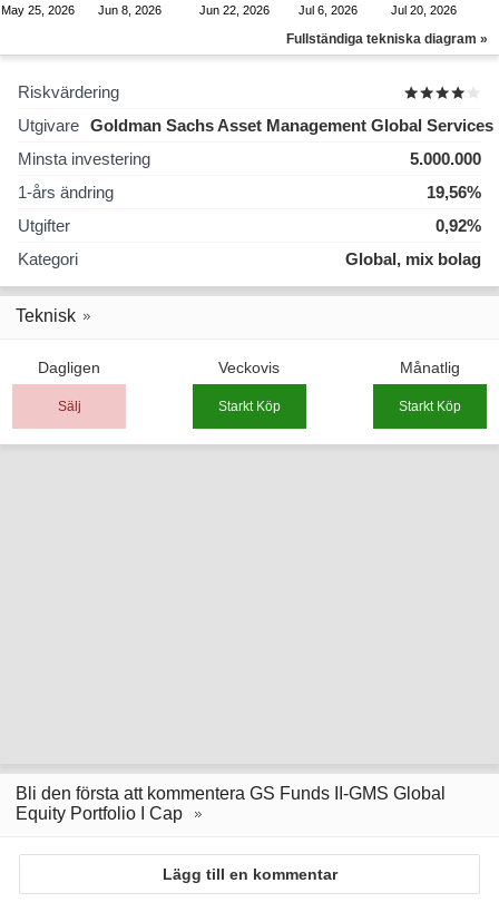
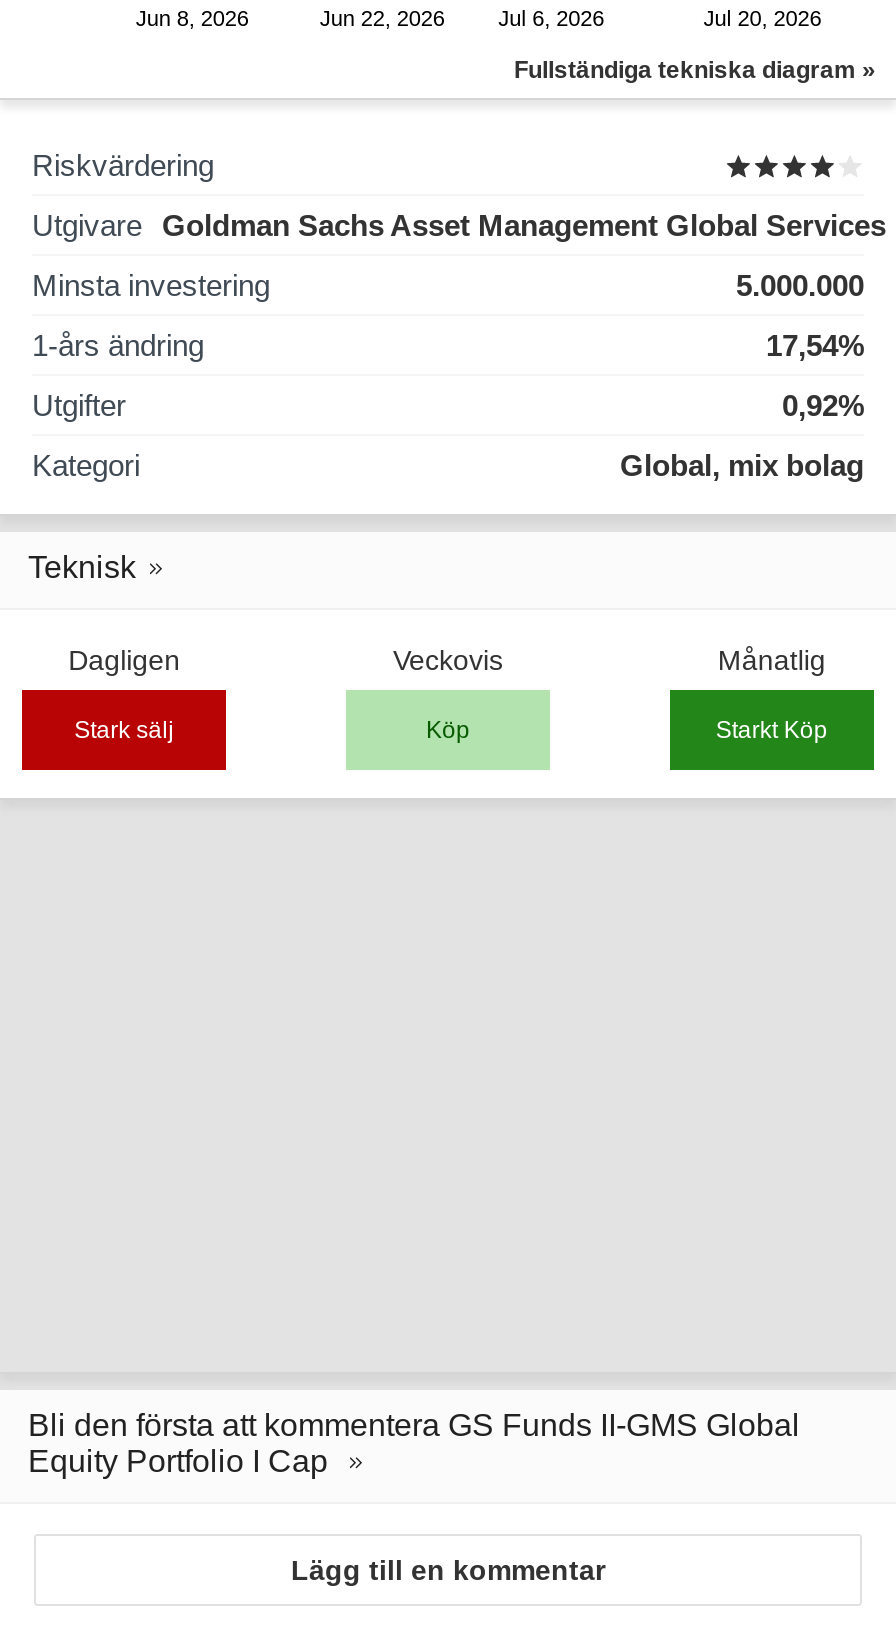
- May 25, 2026

- 19,56%
+ 17,54%

- Sälj
- Starkt Köp
+ Stark sälj
+ Köp
